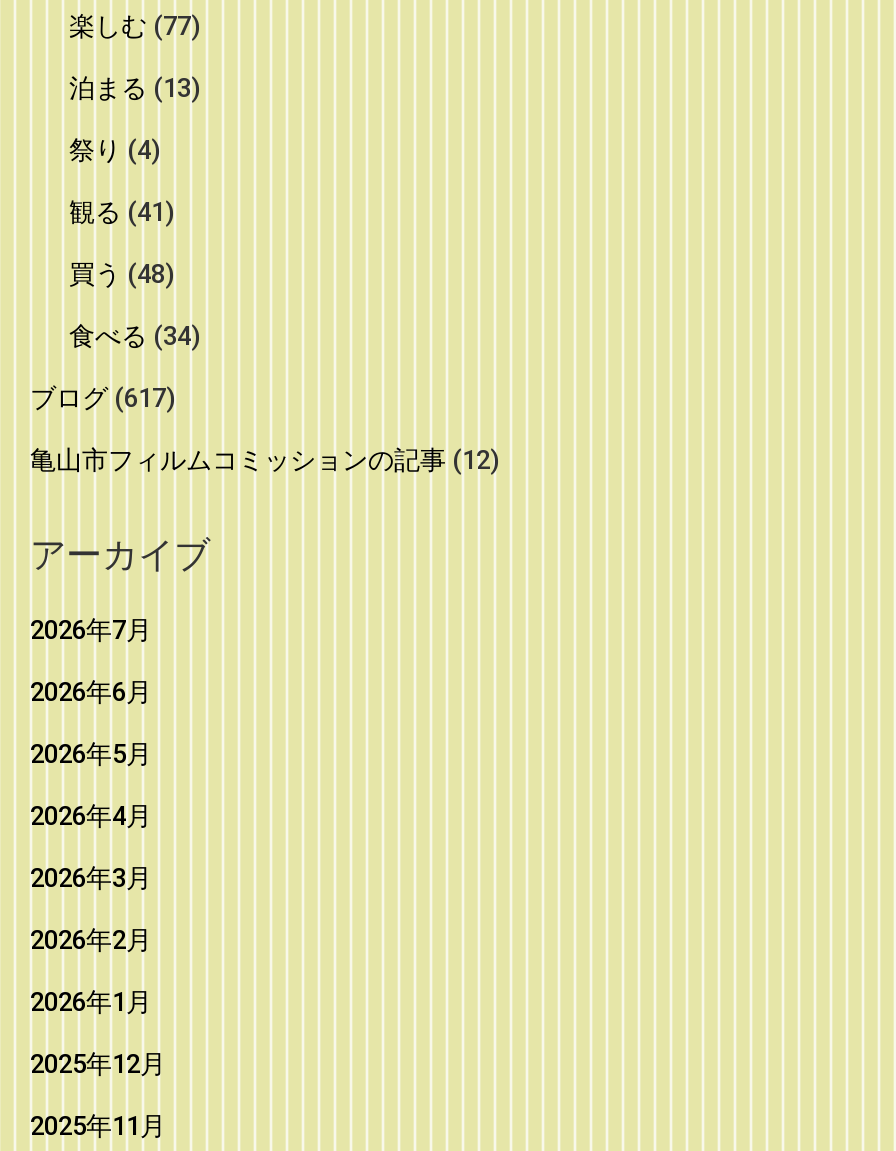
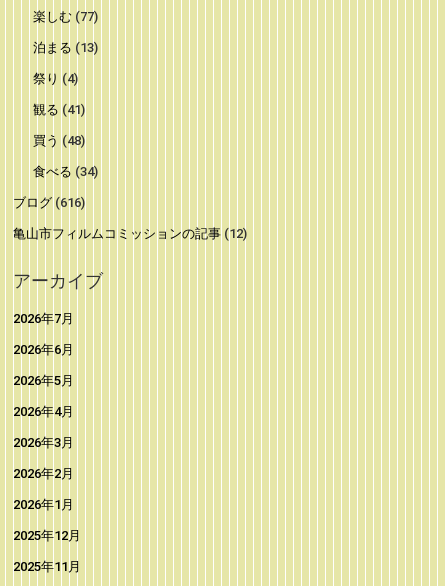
- ブログ(617)
+ ブログ(616)
